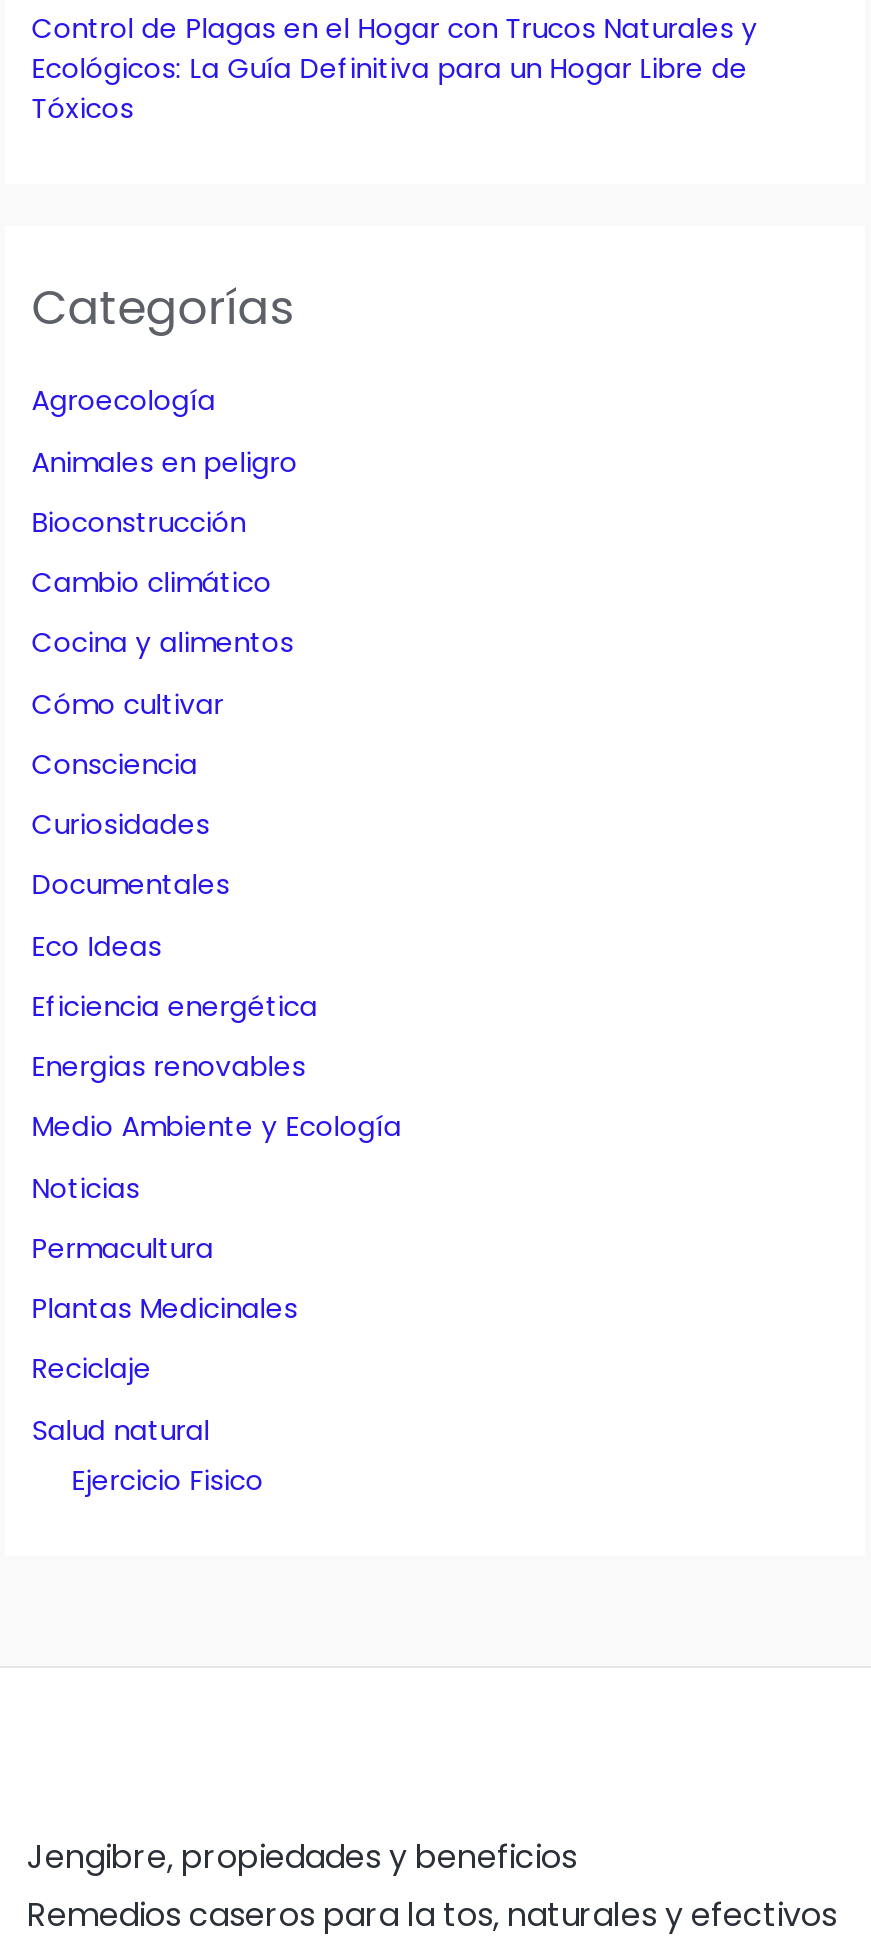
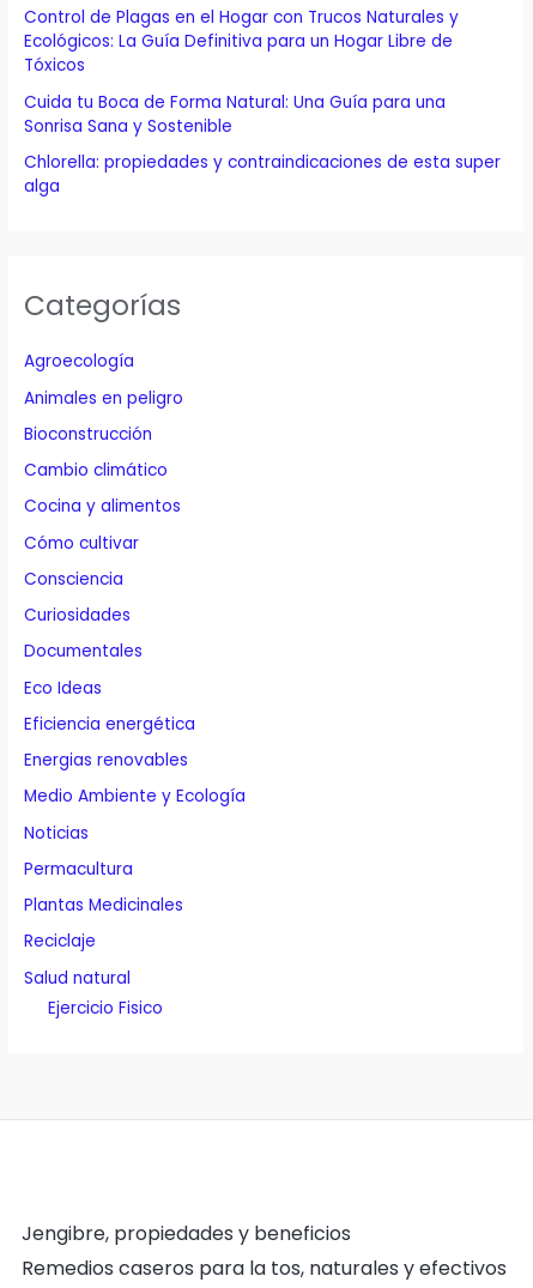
+ Cuida tu Boca de Forma Natural: Una Guía para una
+ Sonrisa Sana y Sostenible
+ Chlorella: propiedades y contraindicaciones de esta super
+ alga
